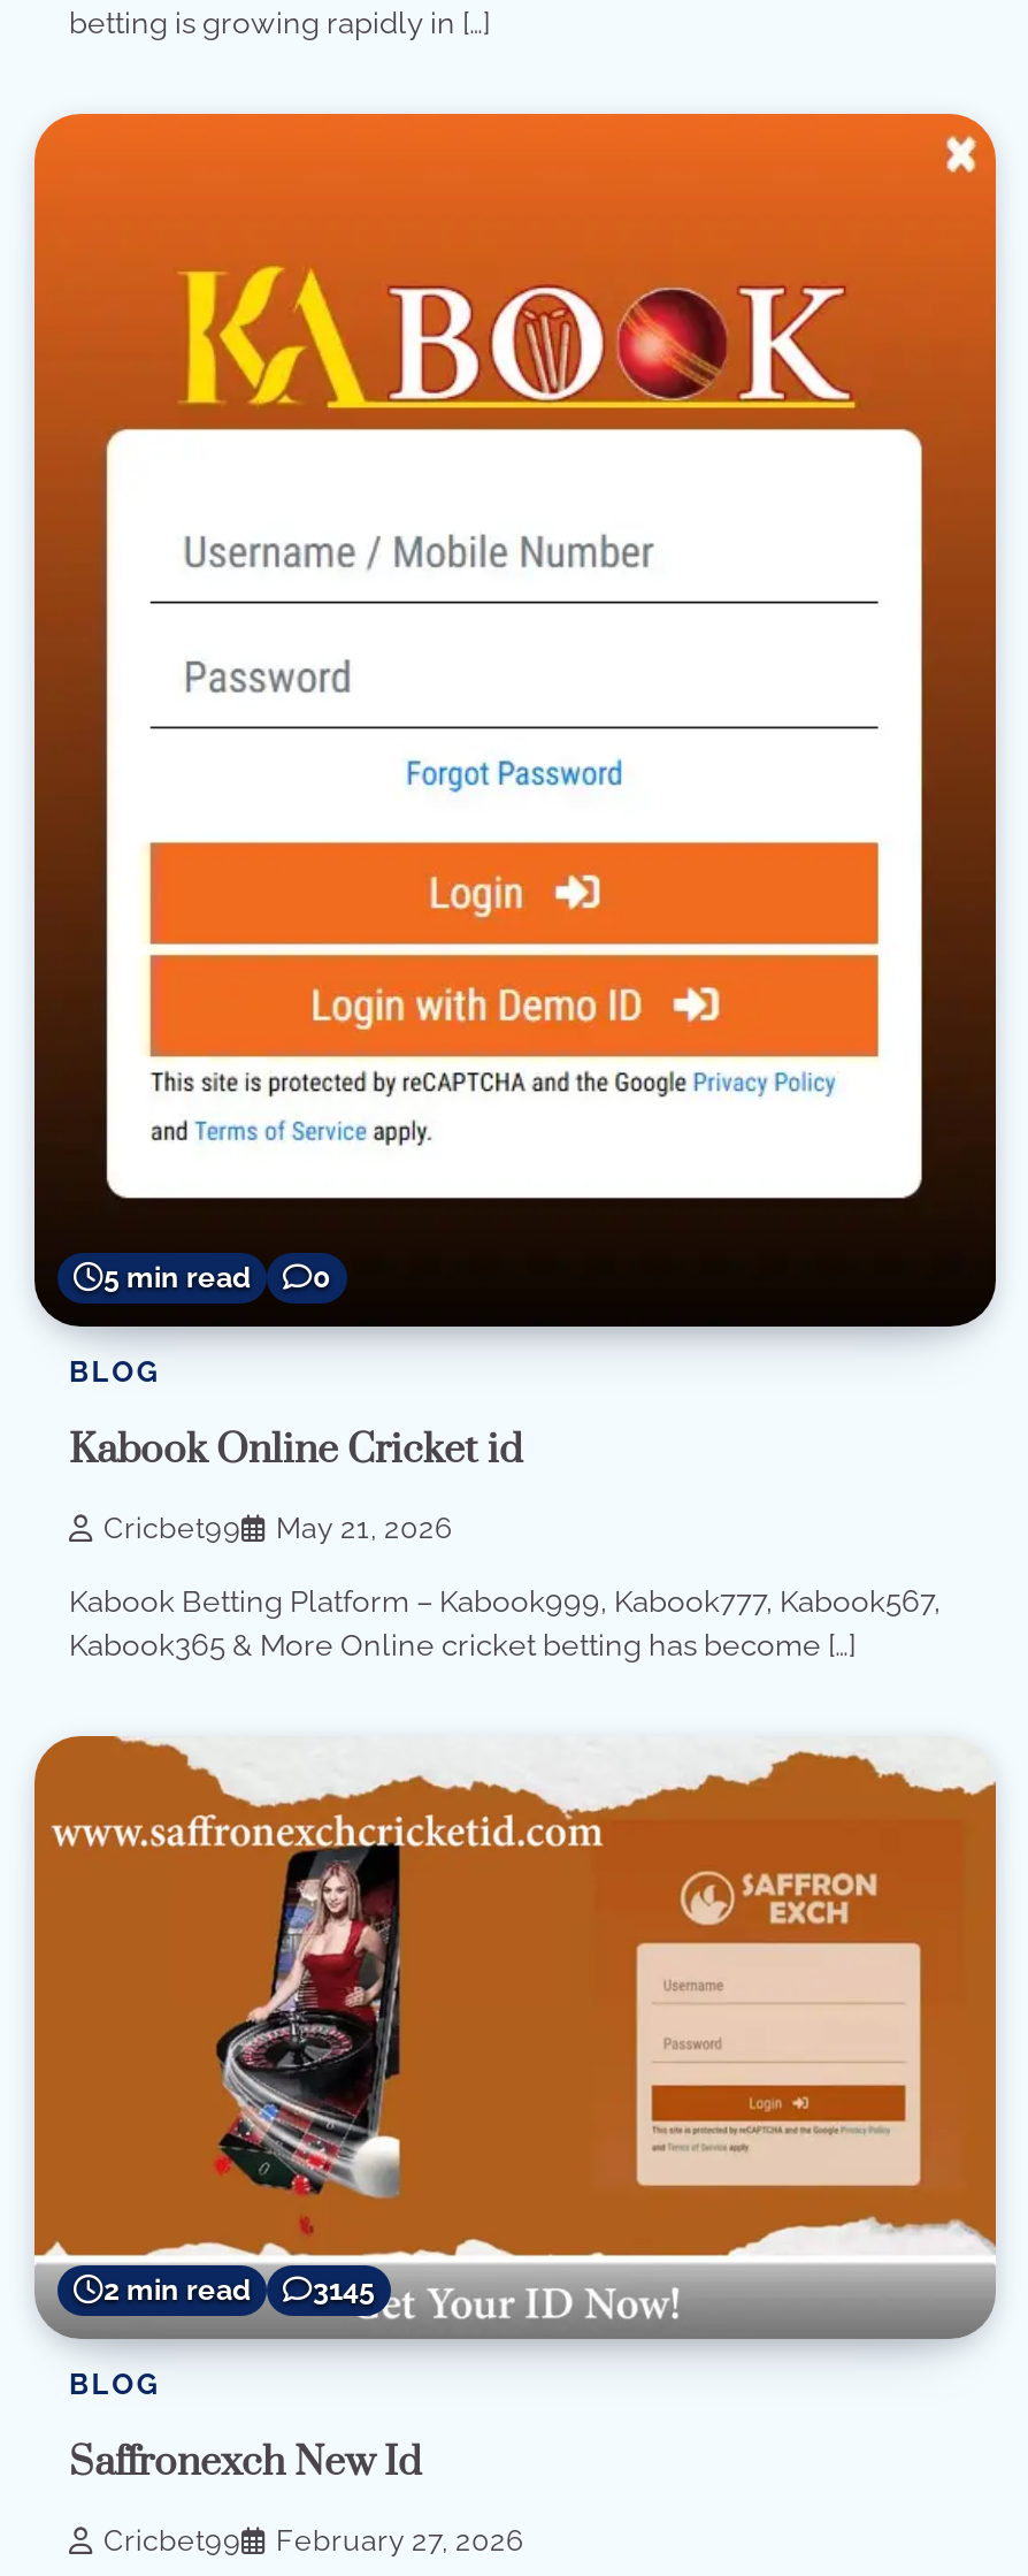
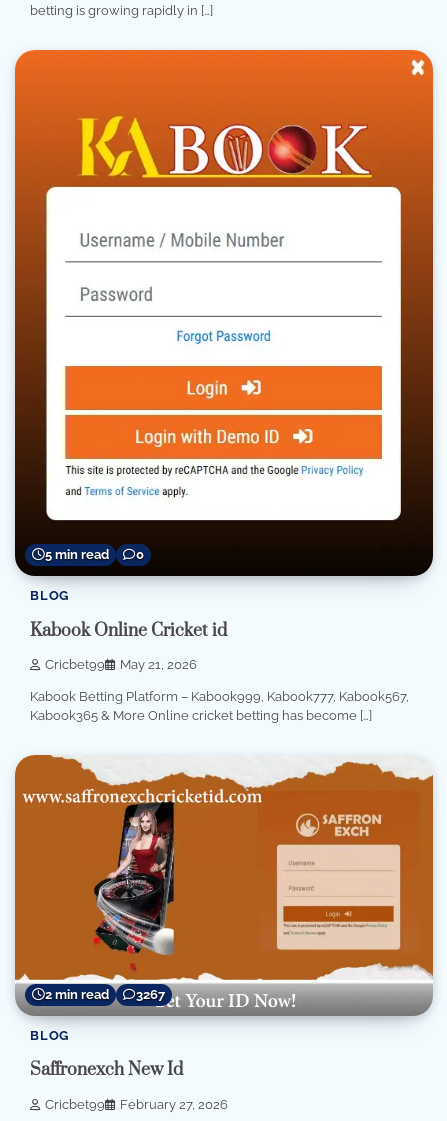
- 2 min read 3145
+ 2 min read 3267
